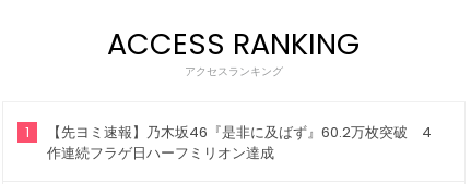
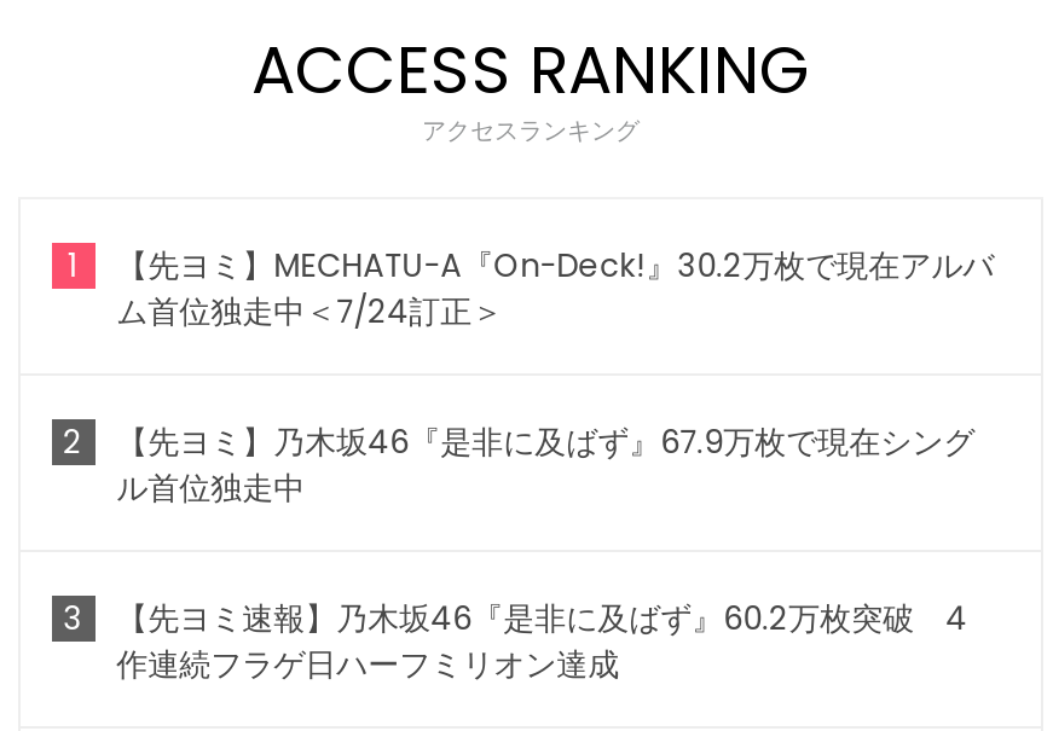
+ 【先ヨミ】MECHATU-A『On-Deck!』30.2万枚で現在アルバ
+ ム首位独走中＜7/24訂正＞
+ 2
+ 【先ヨミ】乃木坂46『是非に及ばず』67.9万枚で現在シング
+ ル首位独走中
+ 3
